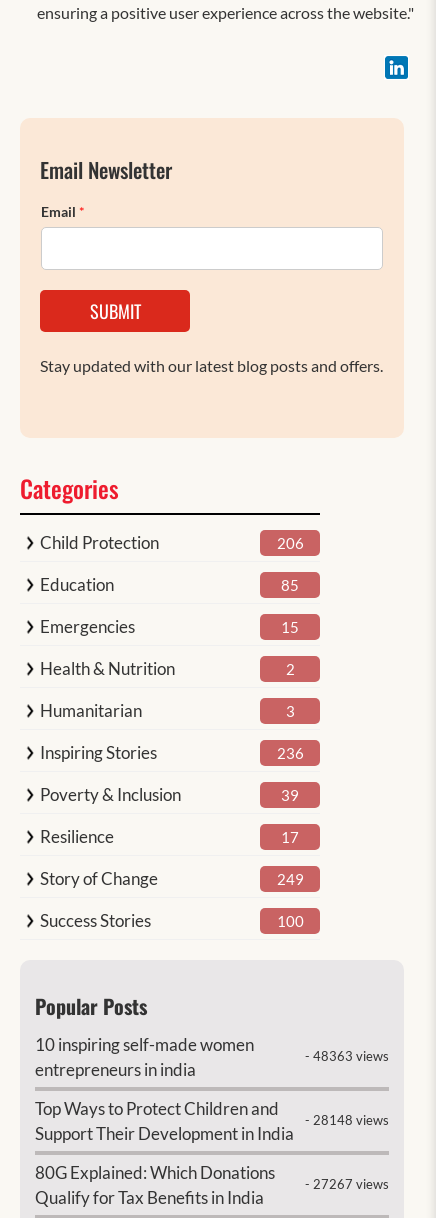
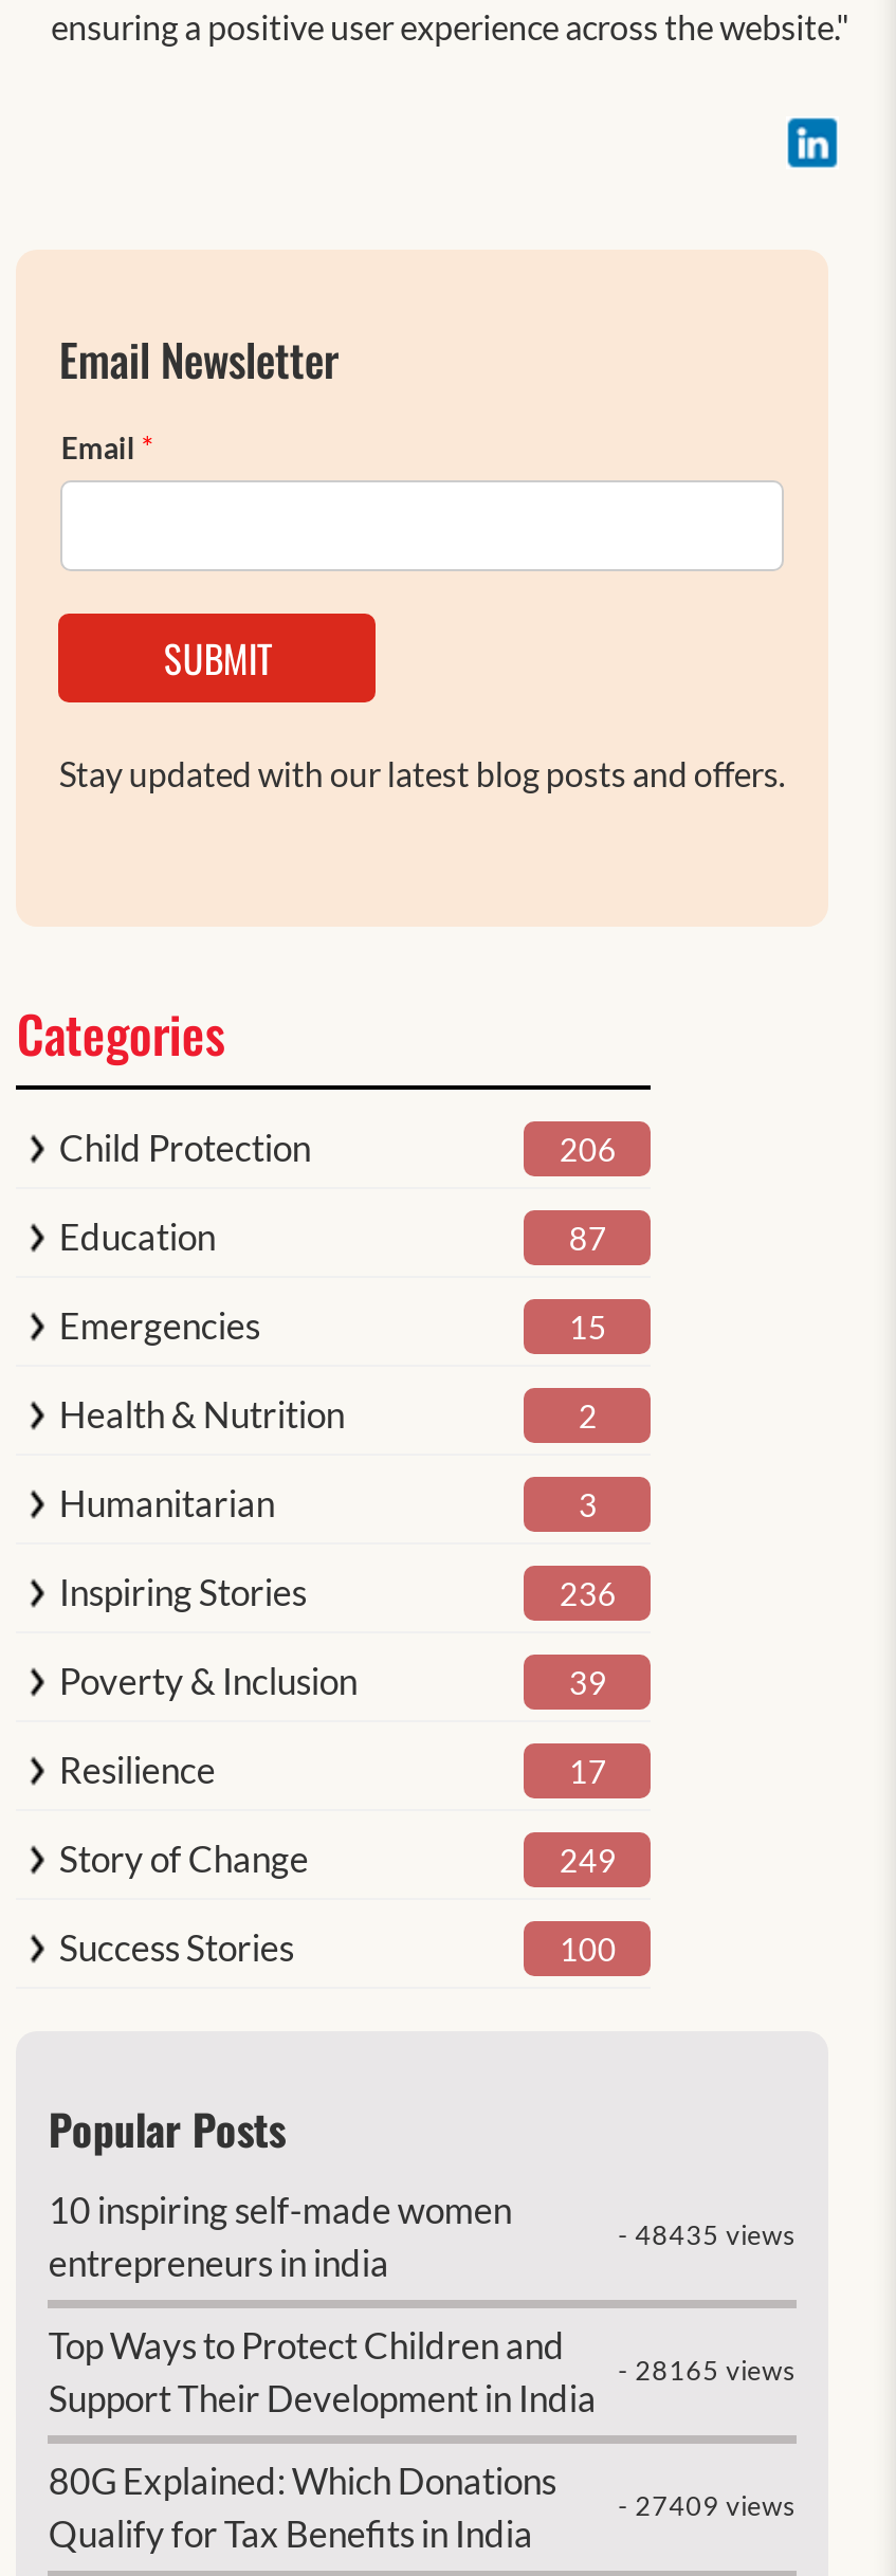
- 85
+ 87

- - 48363 views
+ - 48435 views

- - 28148 views
+ - 28165 views

- - 27267 views
+ - 27409 views
